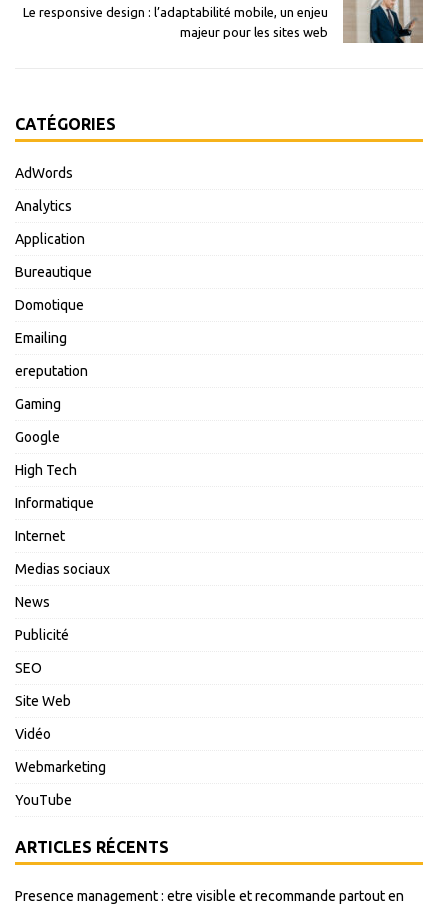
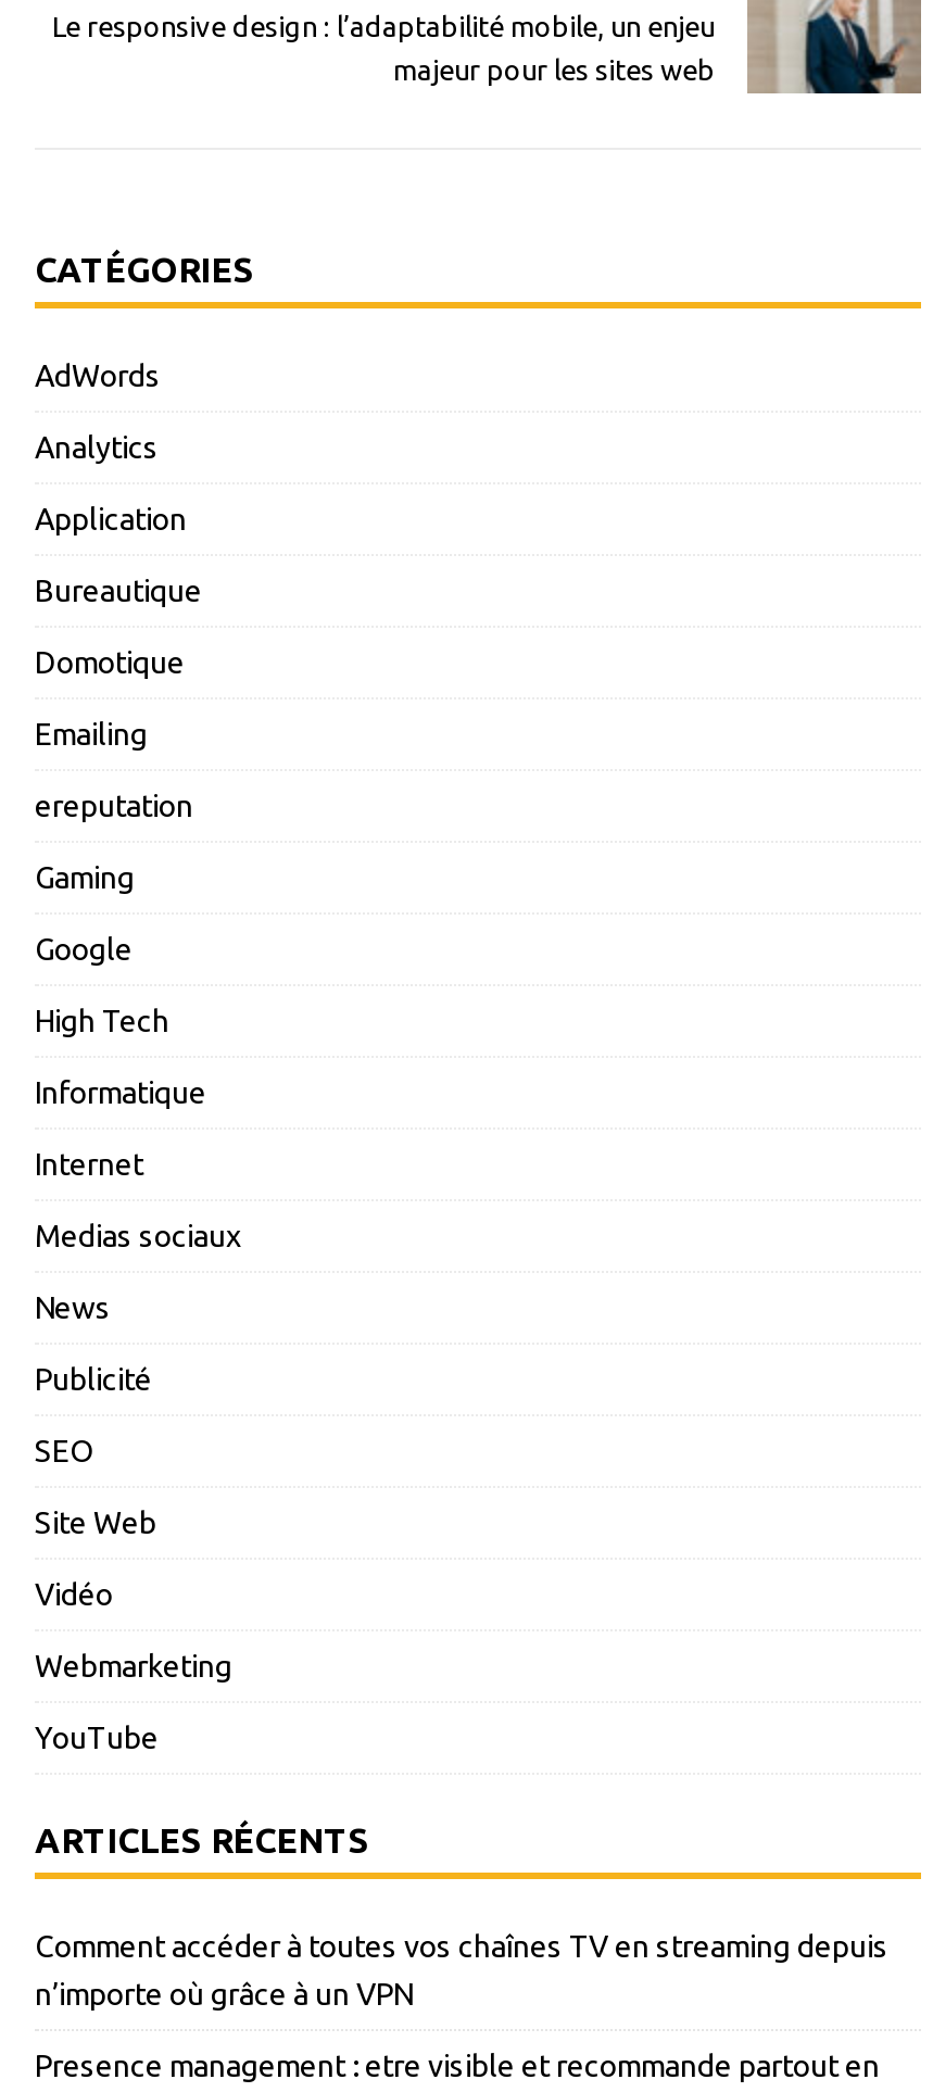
+ Comment accéder à toutes vos chaînes TV en streaming depuis
+ n’importe où grâce à un VPN
